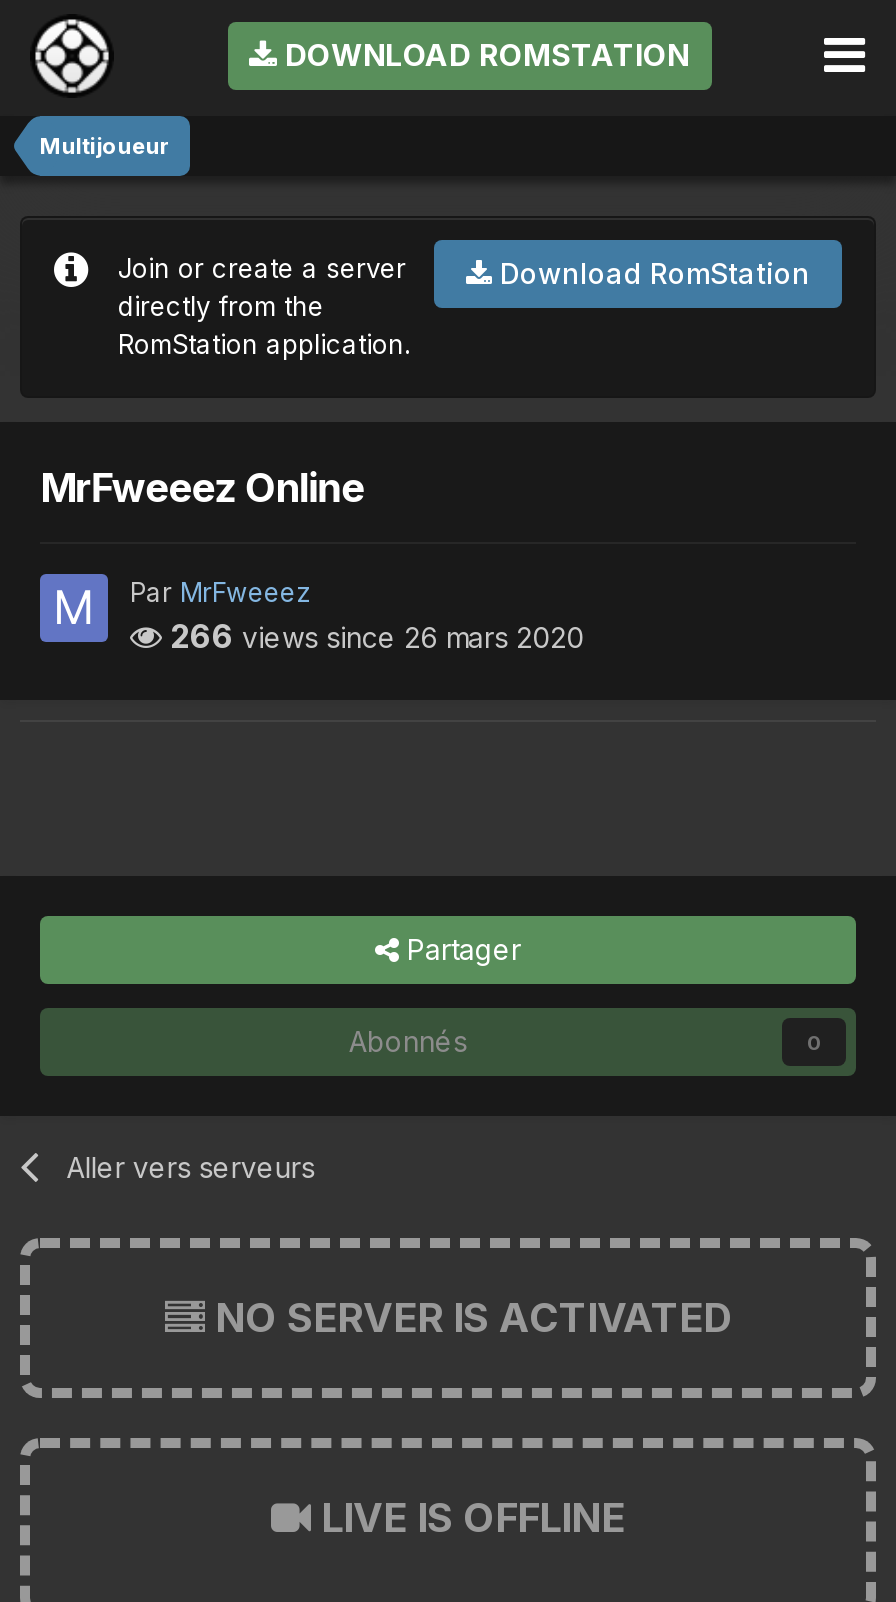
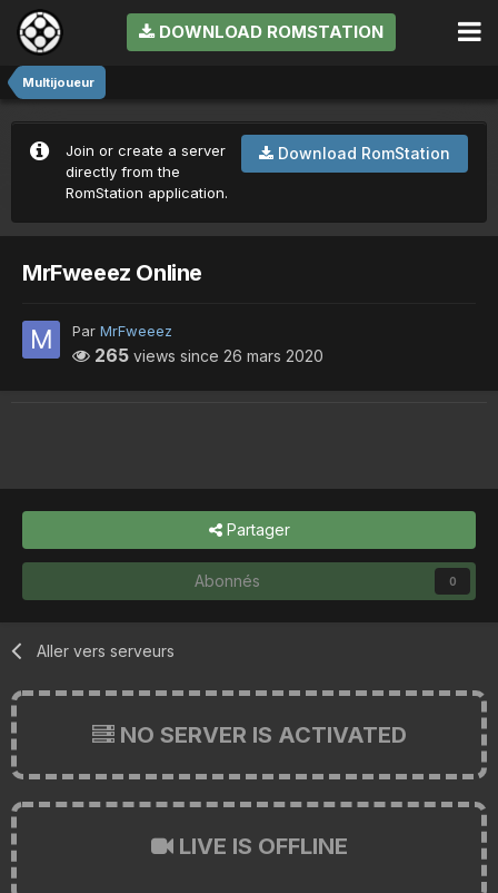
- 266 views since 26 mars 2020
+ 265 views since 26 mars 2020
